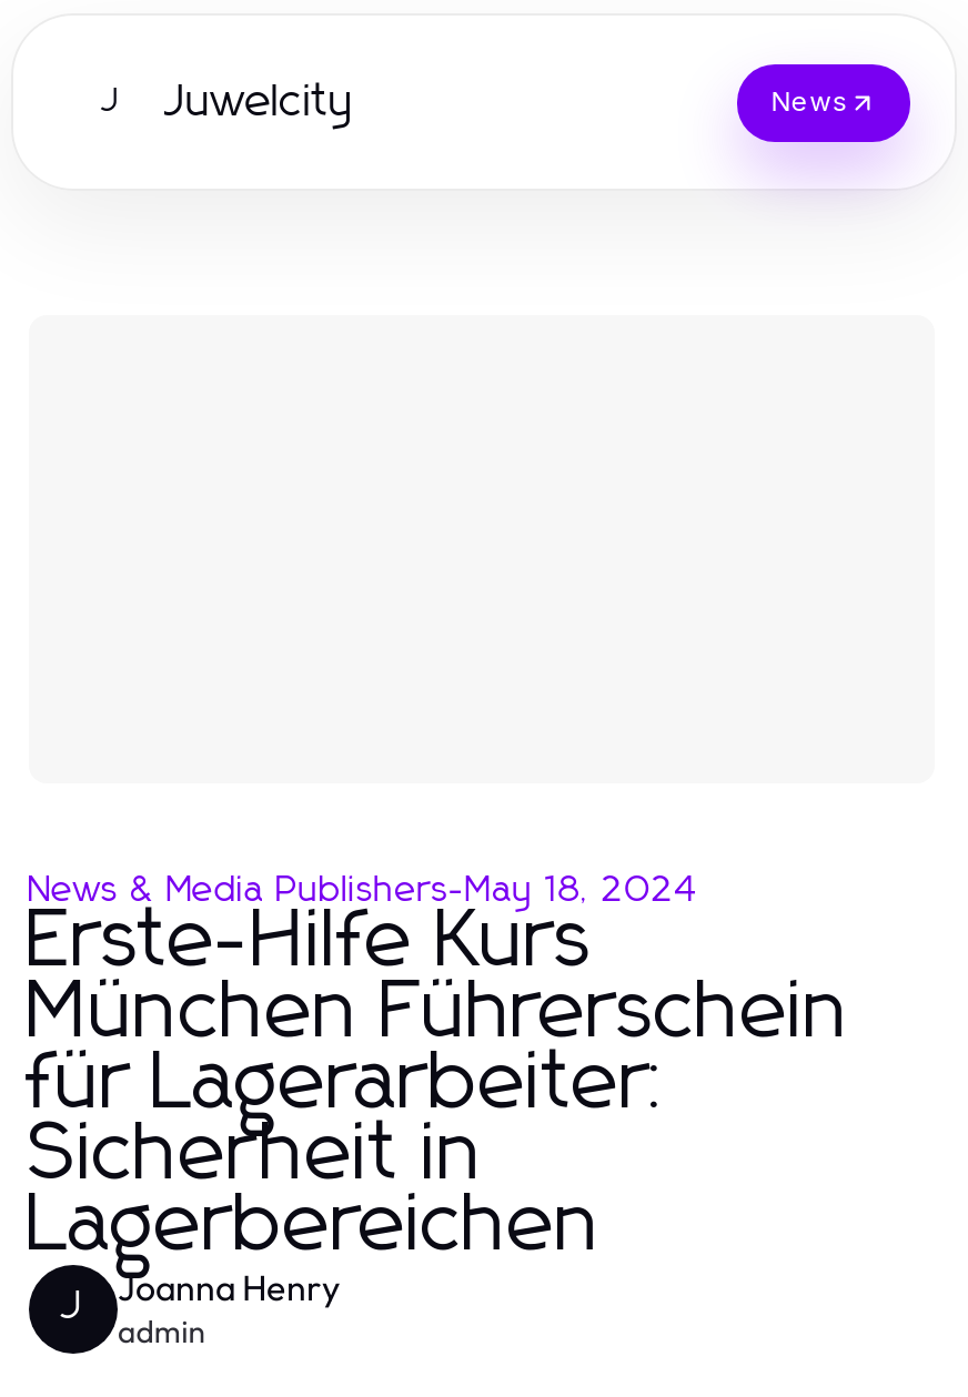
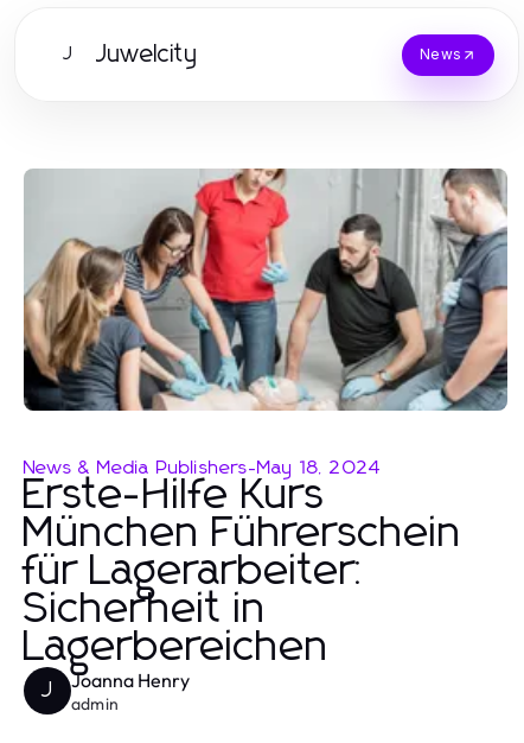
+ [image]
